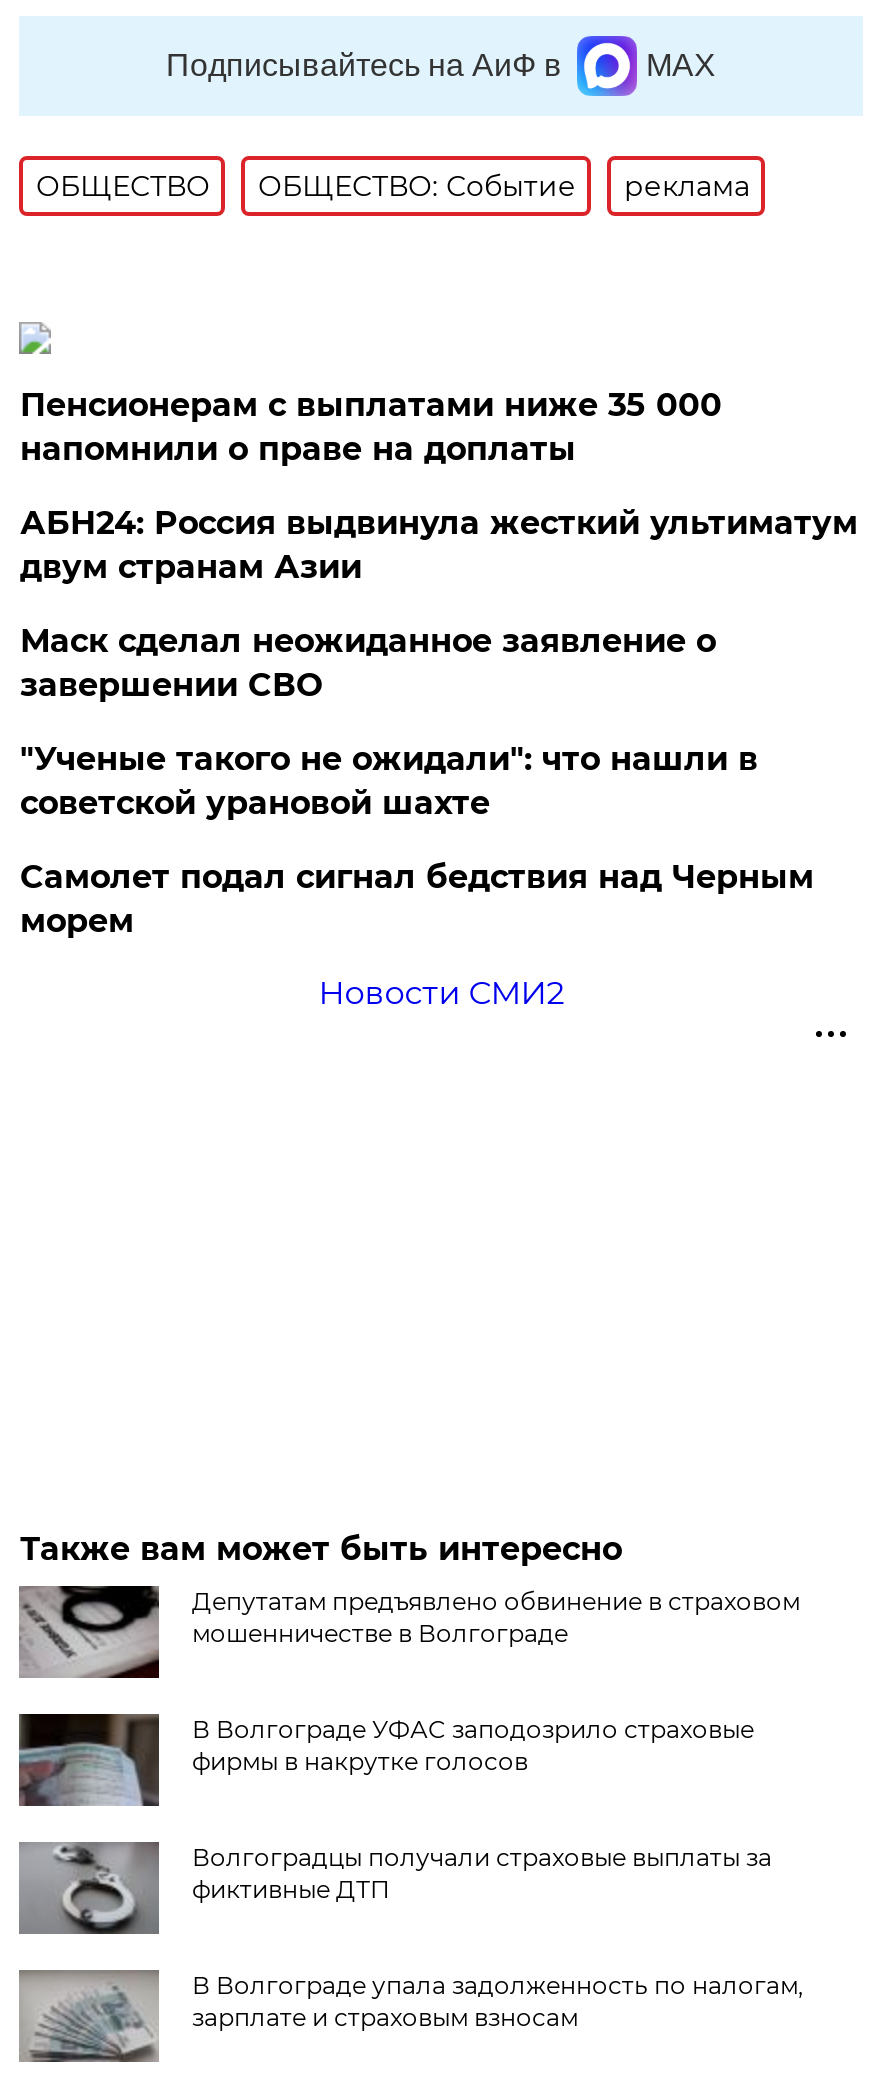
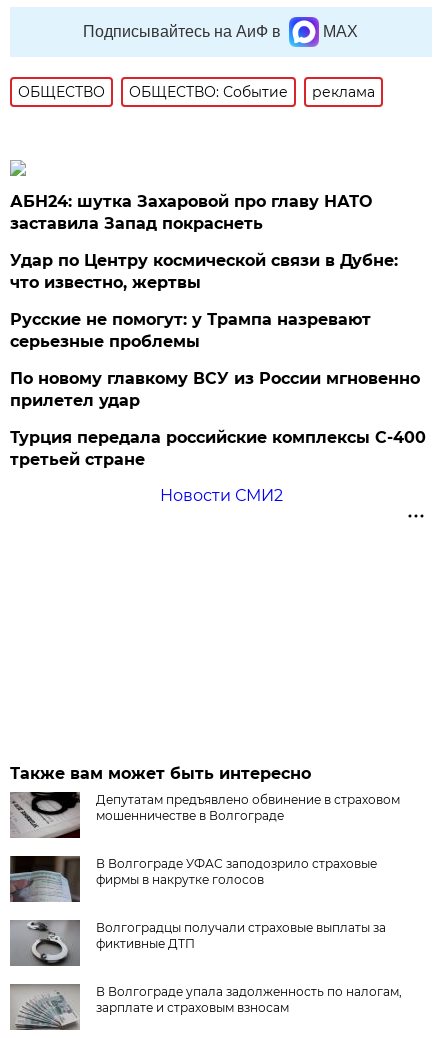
- Пенсионерам с выплатами ниже 35 000
- напомнили о праве на доплаты
+ АБН24: шутка Захаровой про главу НАТО
+ заставила Запад покраснеть

- АБН24: Россия выдвинула жесткий ультиматум
- двум странам Азии
+ Удар по Центру космической связи в Дубне:
+ что известно, жертвы

- Маск сделал неожиданное заявление о
- завершении СВО
+ Русские не помогут: у Трампа назревают
+ серьезные проблемы

- "Ученые такого не ожидали": что нашли в
- советской урановой шахте
+ По новому главкому ВСУ из России мгновенно
+ прилетел удар

- Самолет подал сигнал бедствия над Черным
- морем
+ Турция передала российские комплексы С-400
+ третьей стране
